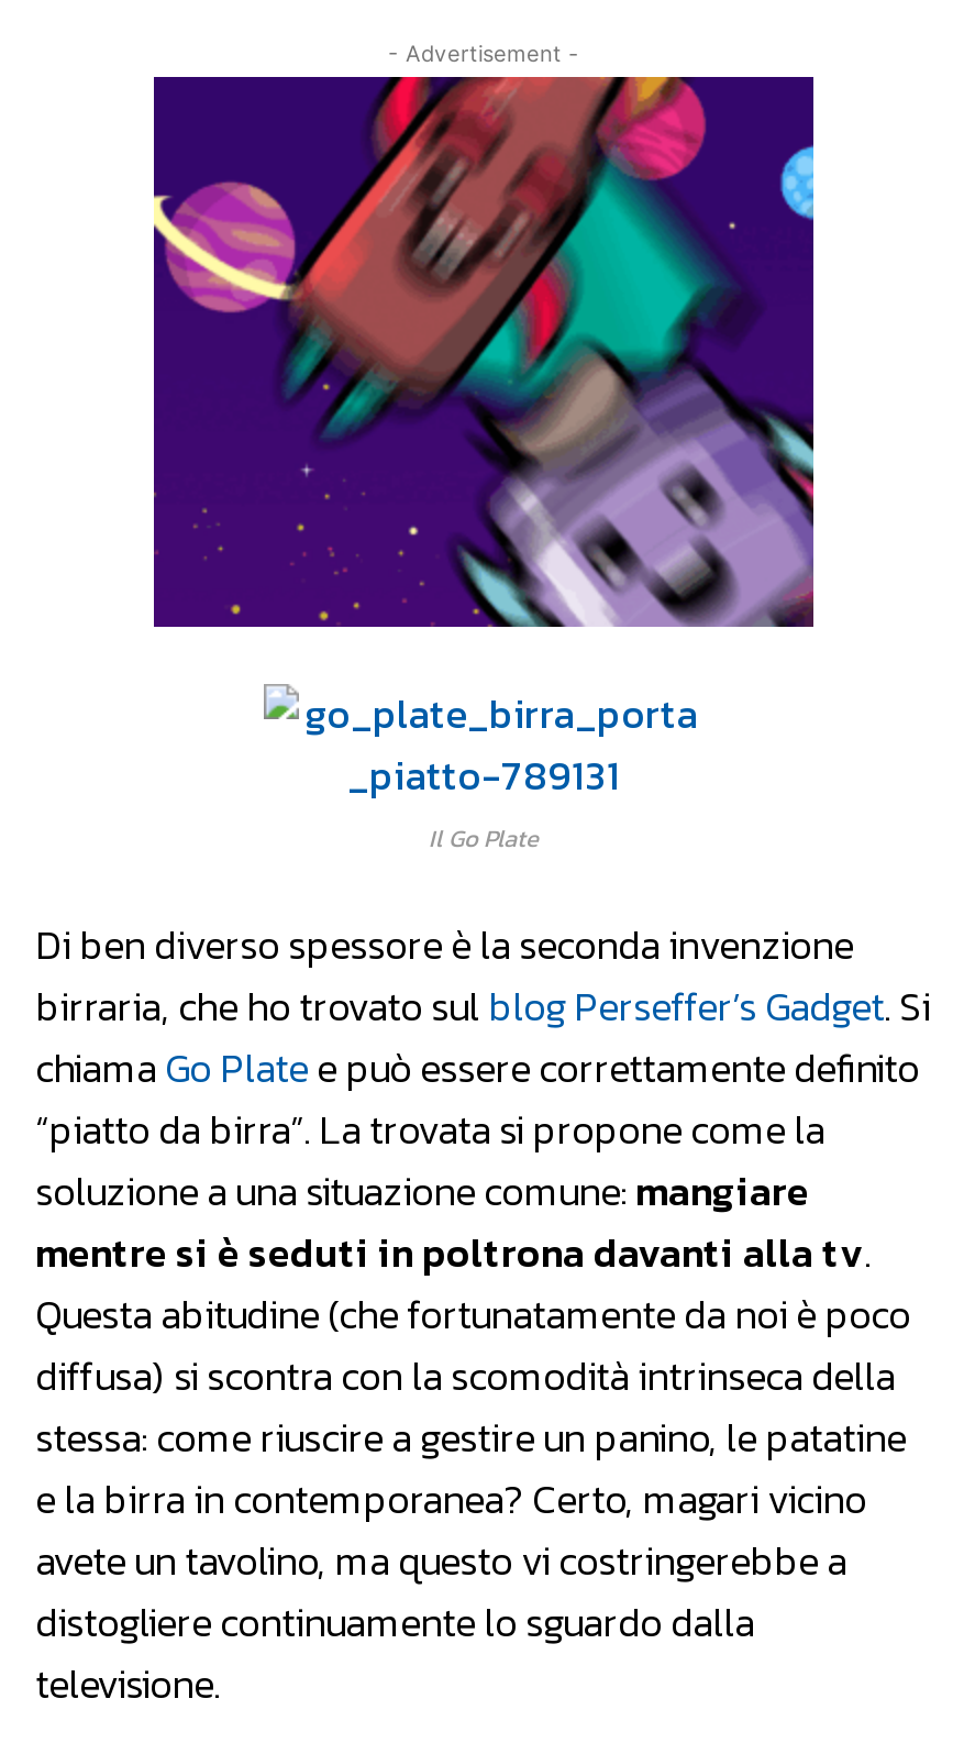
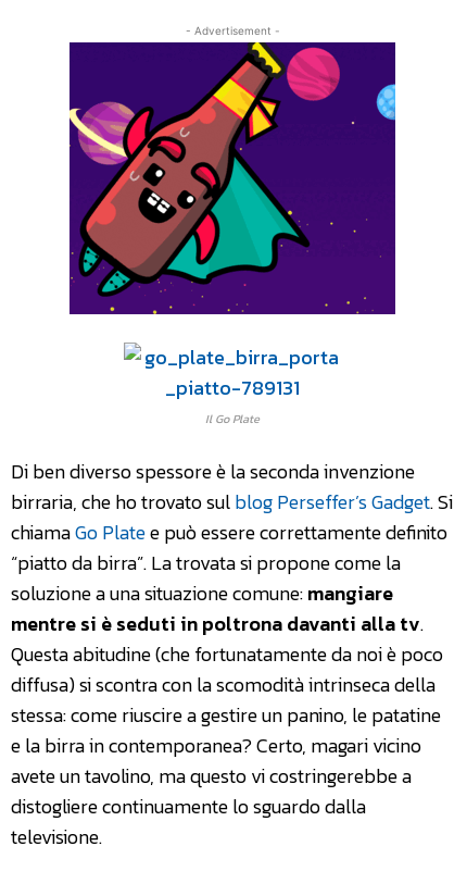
- [image]
+ [image]
